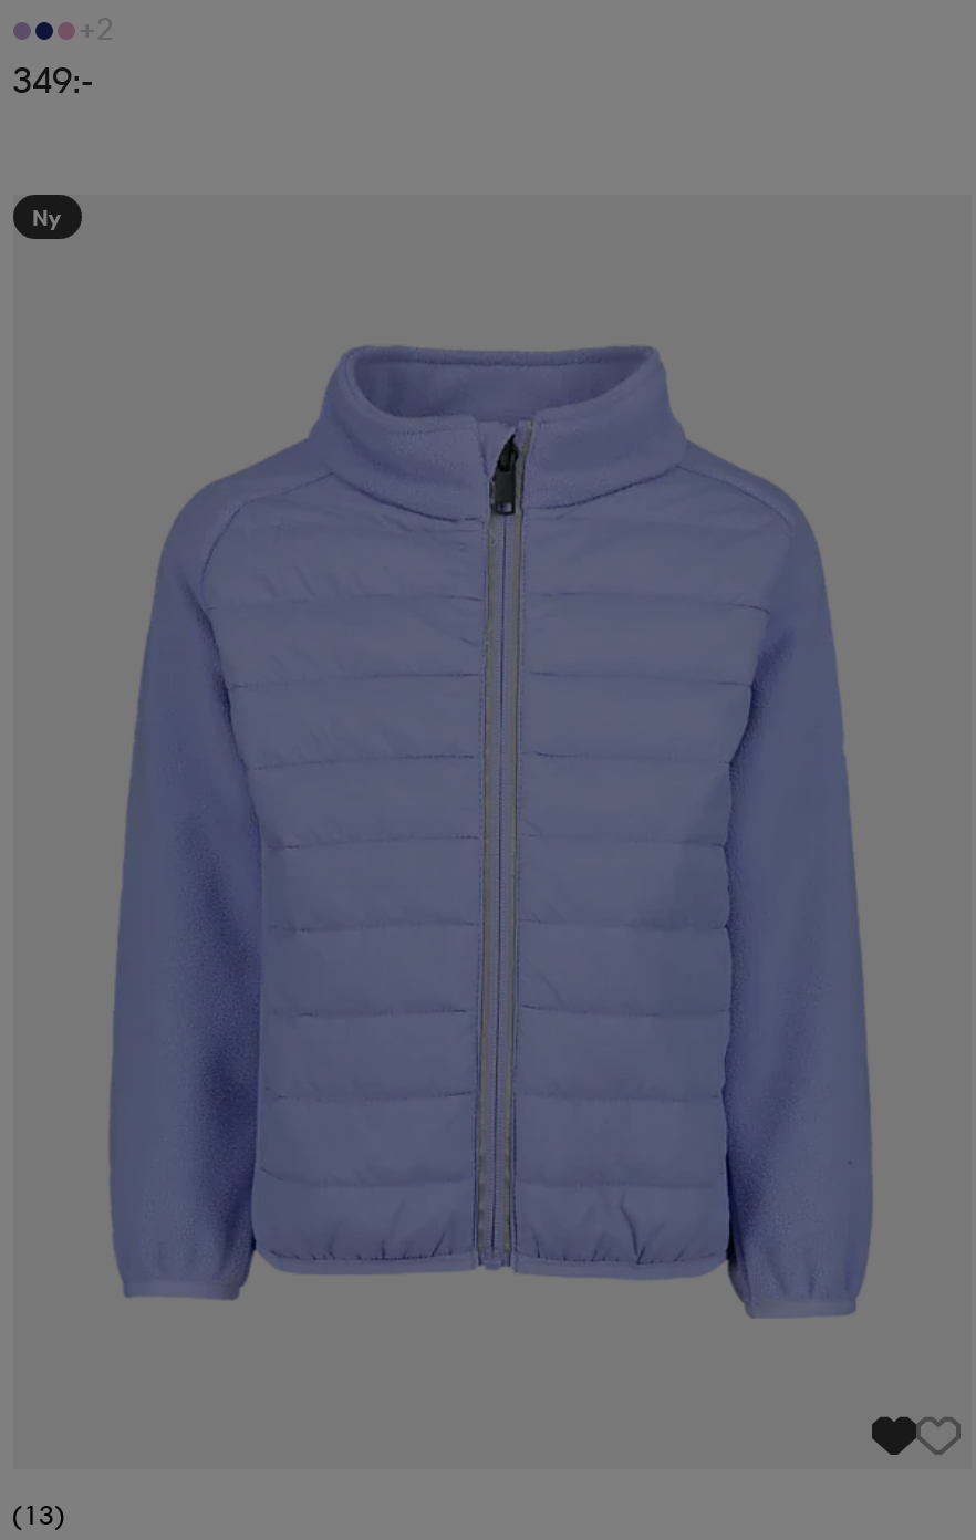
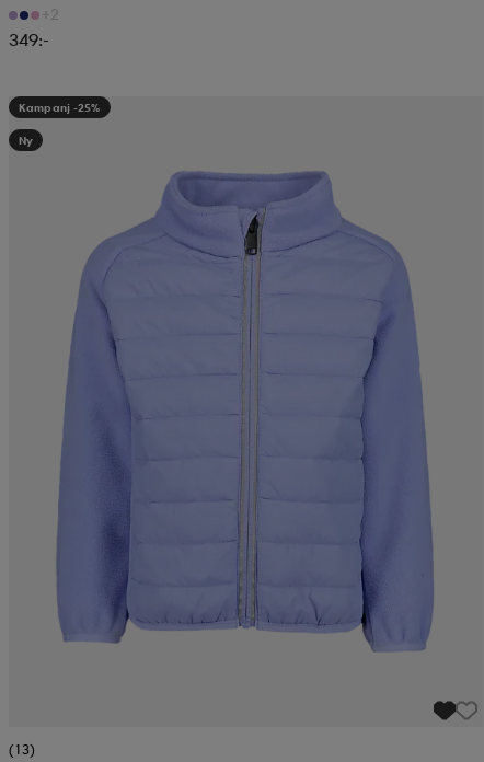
+ Kampanj -25%

moved down: Ny
